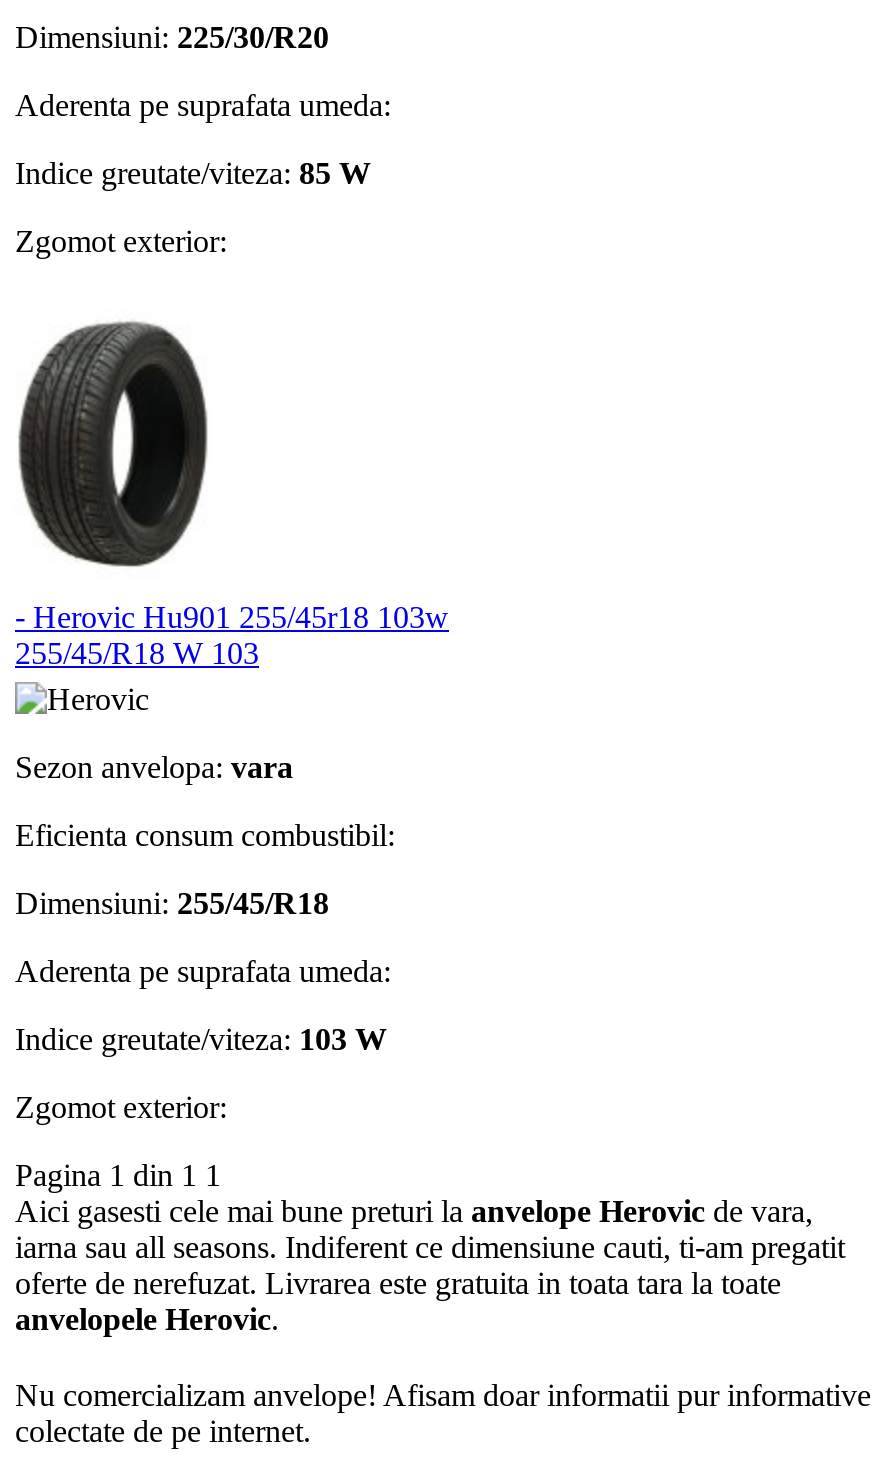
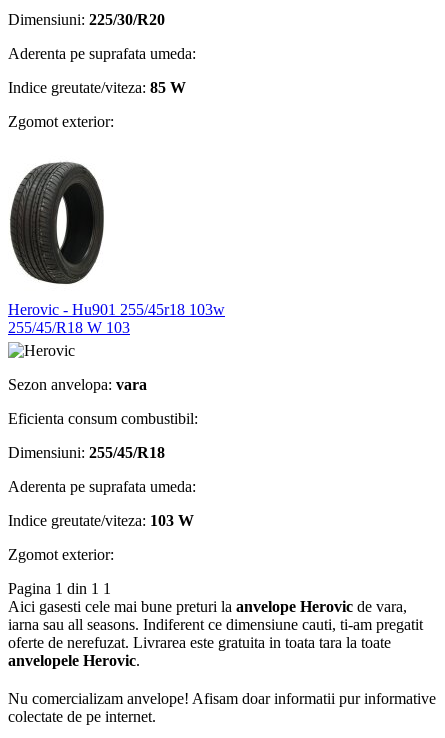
- - Herovic Hu901 255/45r18 103w
+ Herovic - Hu901 255/45r18 103w
